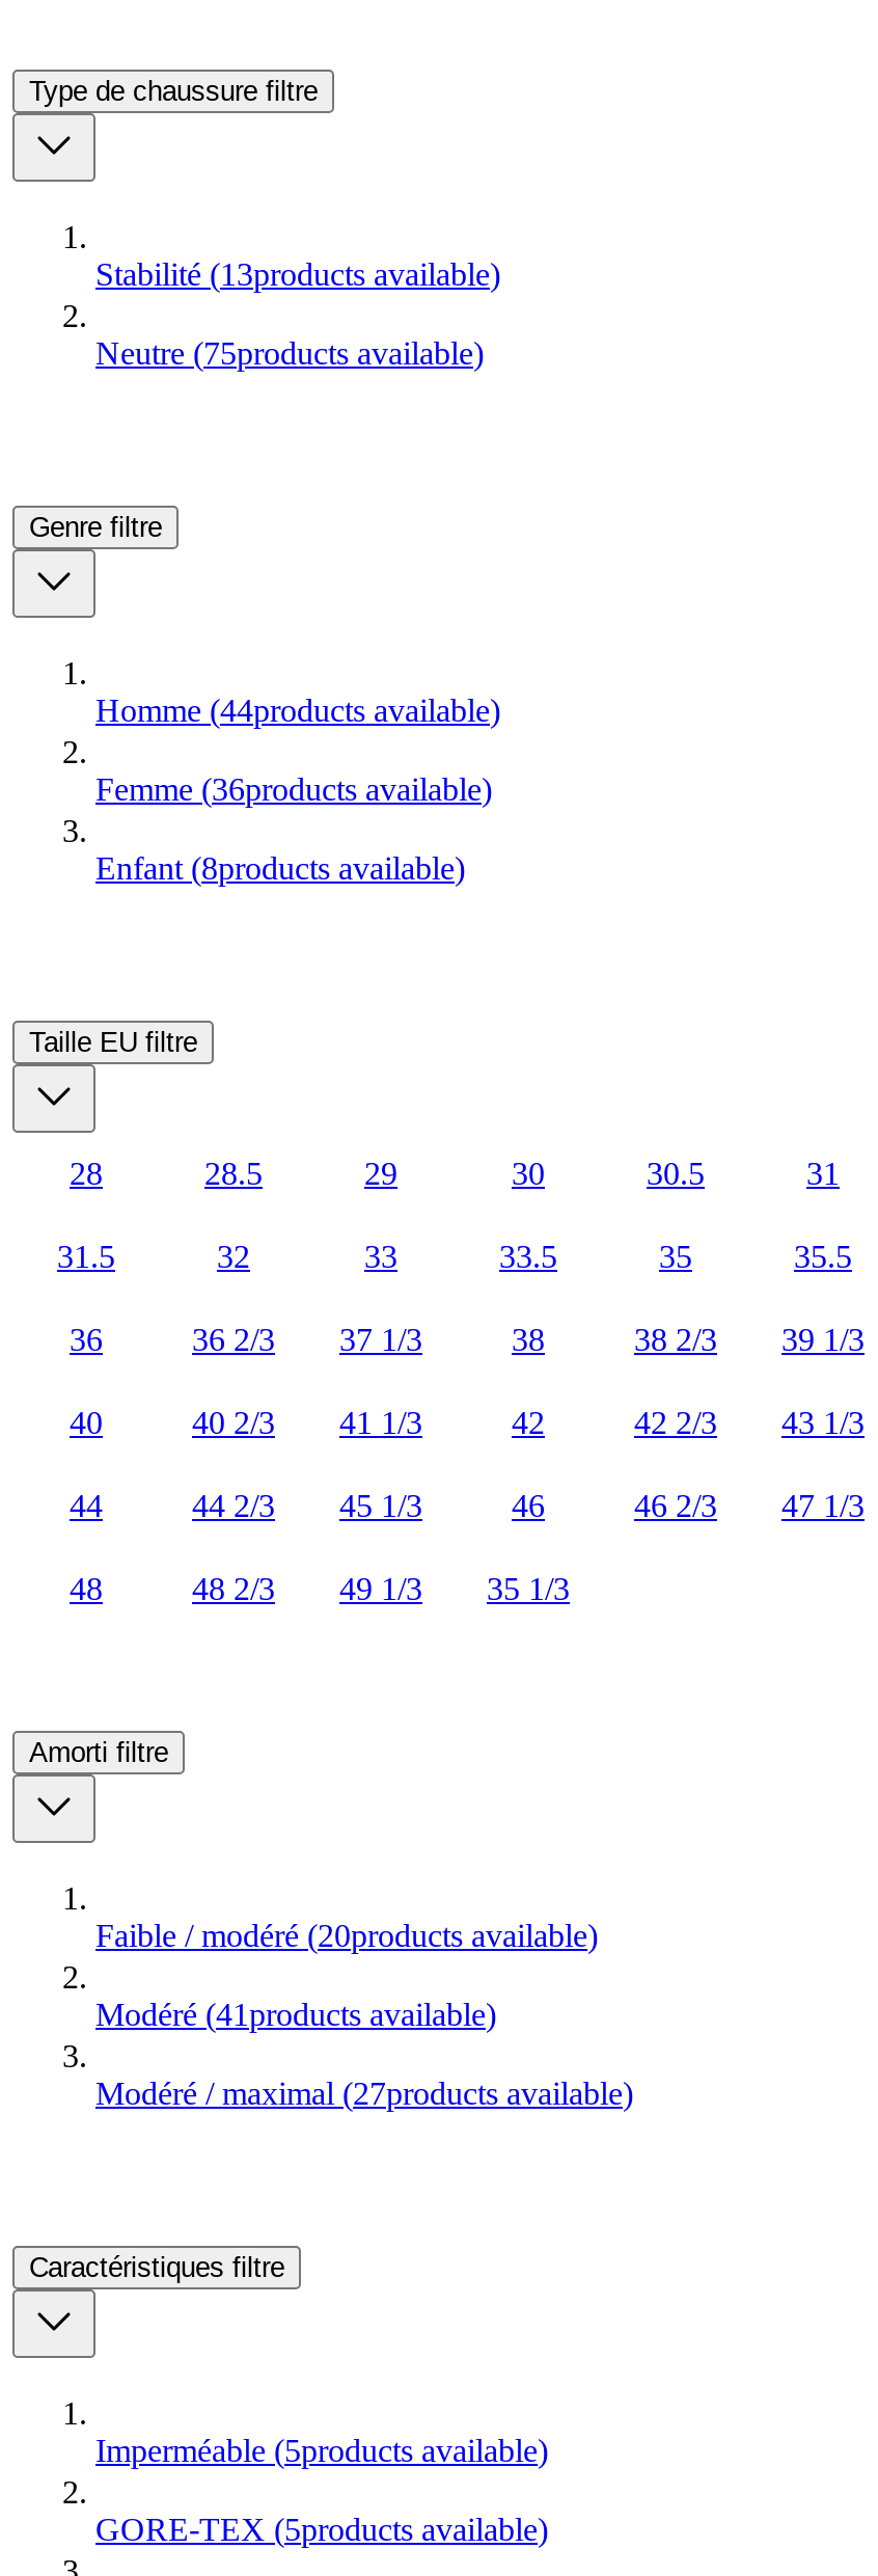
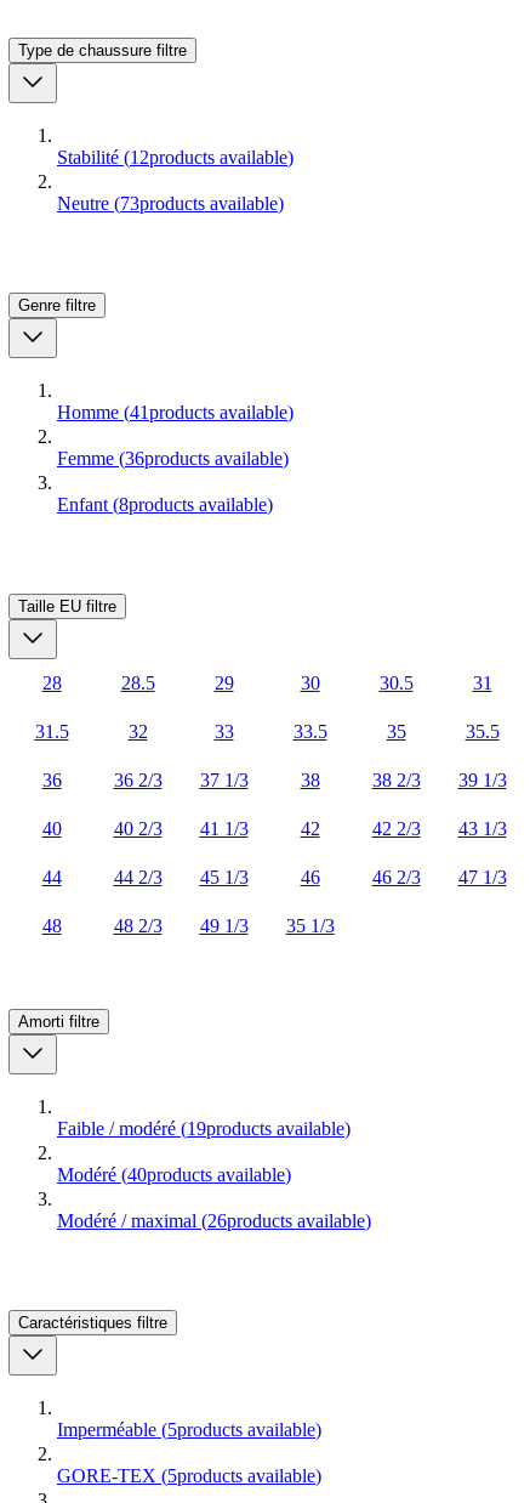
- Stabilité (13products available)
+ Stabilité (12products available)

- Neutre (75products available)
+ Neutre (73products available)

- Homme (44products available)
+ Homme (41products available)

- Faible / modéré (20products available)
+ Faible / modéré (19products available)

- Modéré (41 products available)
+ Modéré (40 products available)

- Modéré / maximal (27products available)
+ Modéré / maximal (26products available)
